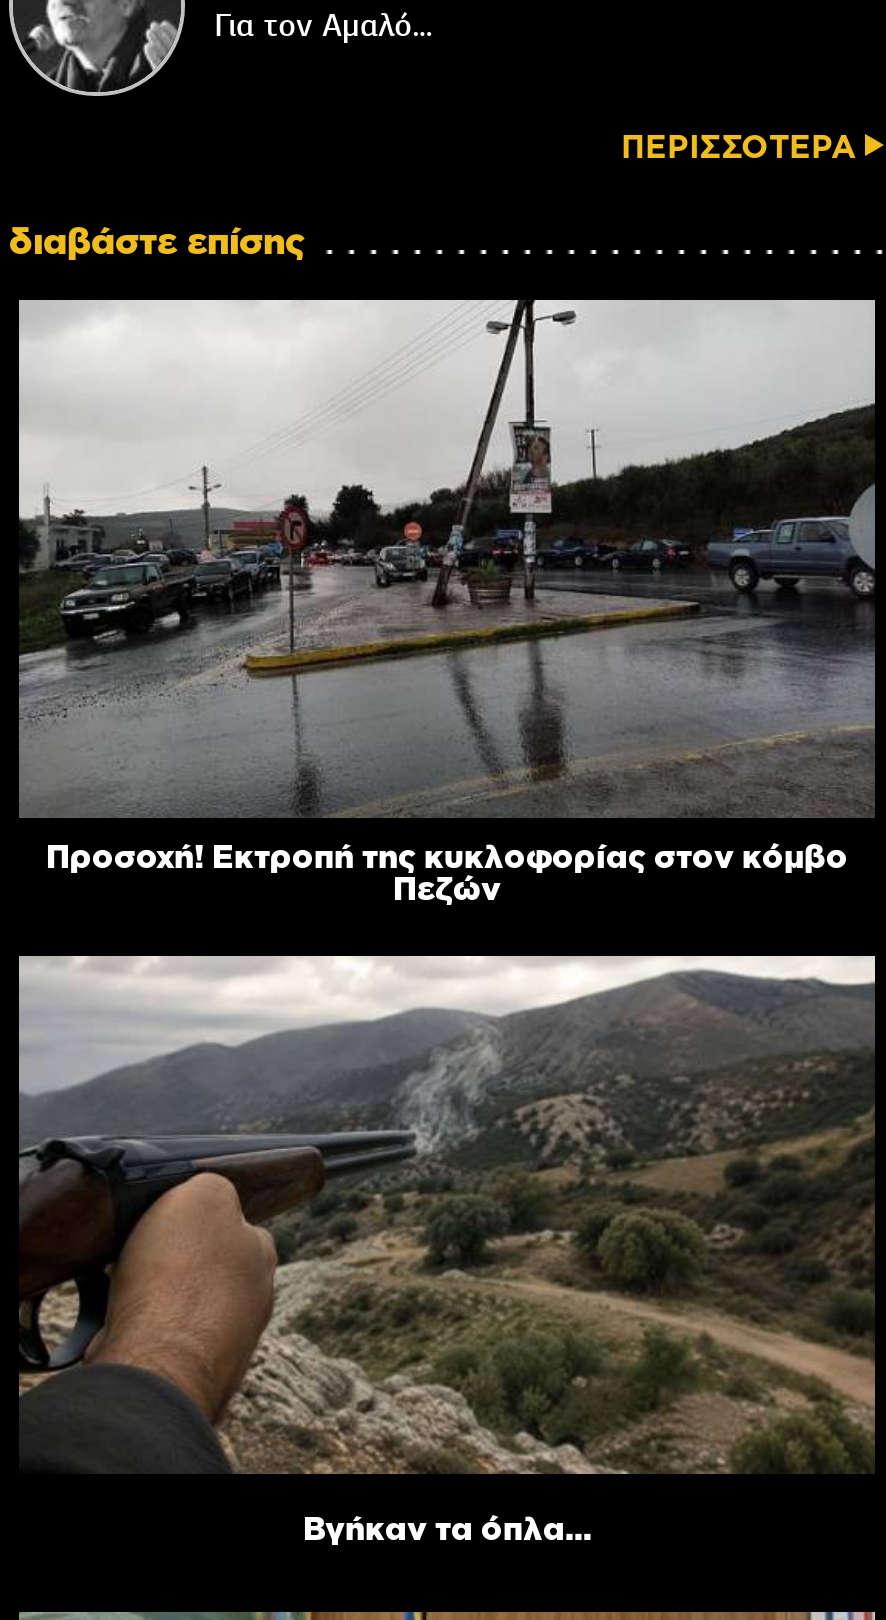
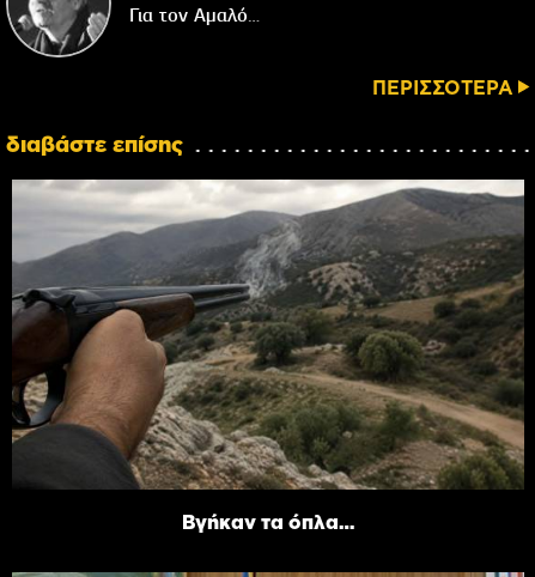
- [image]
- Προσοχή! Εκτροπή της κυκλοφορίας στον κόμβο
- Πεζών
